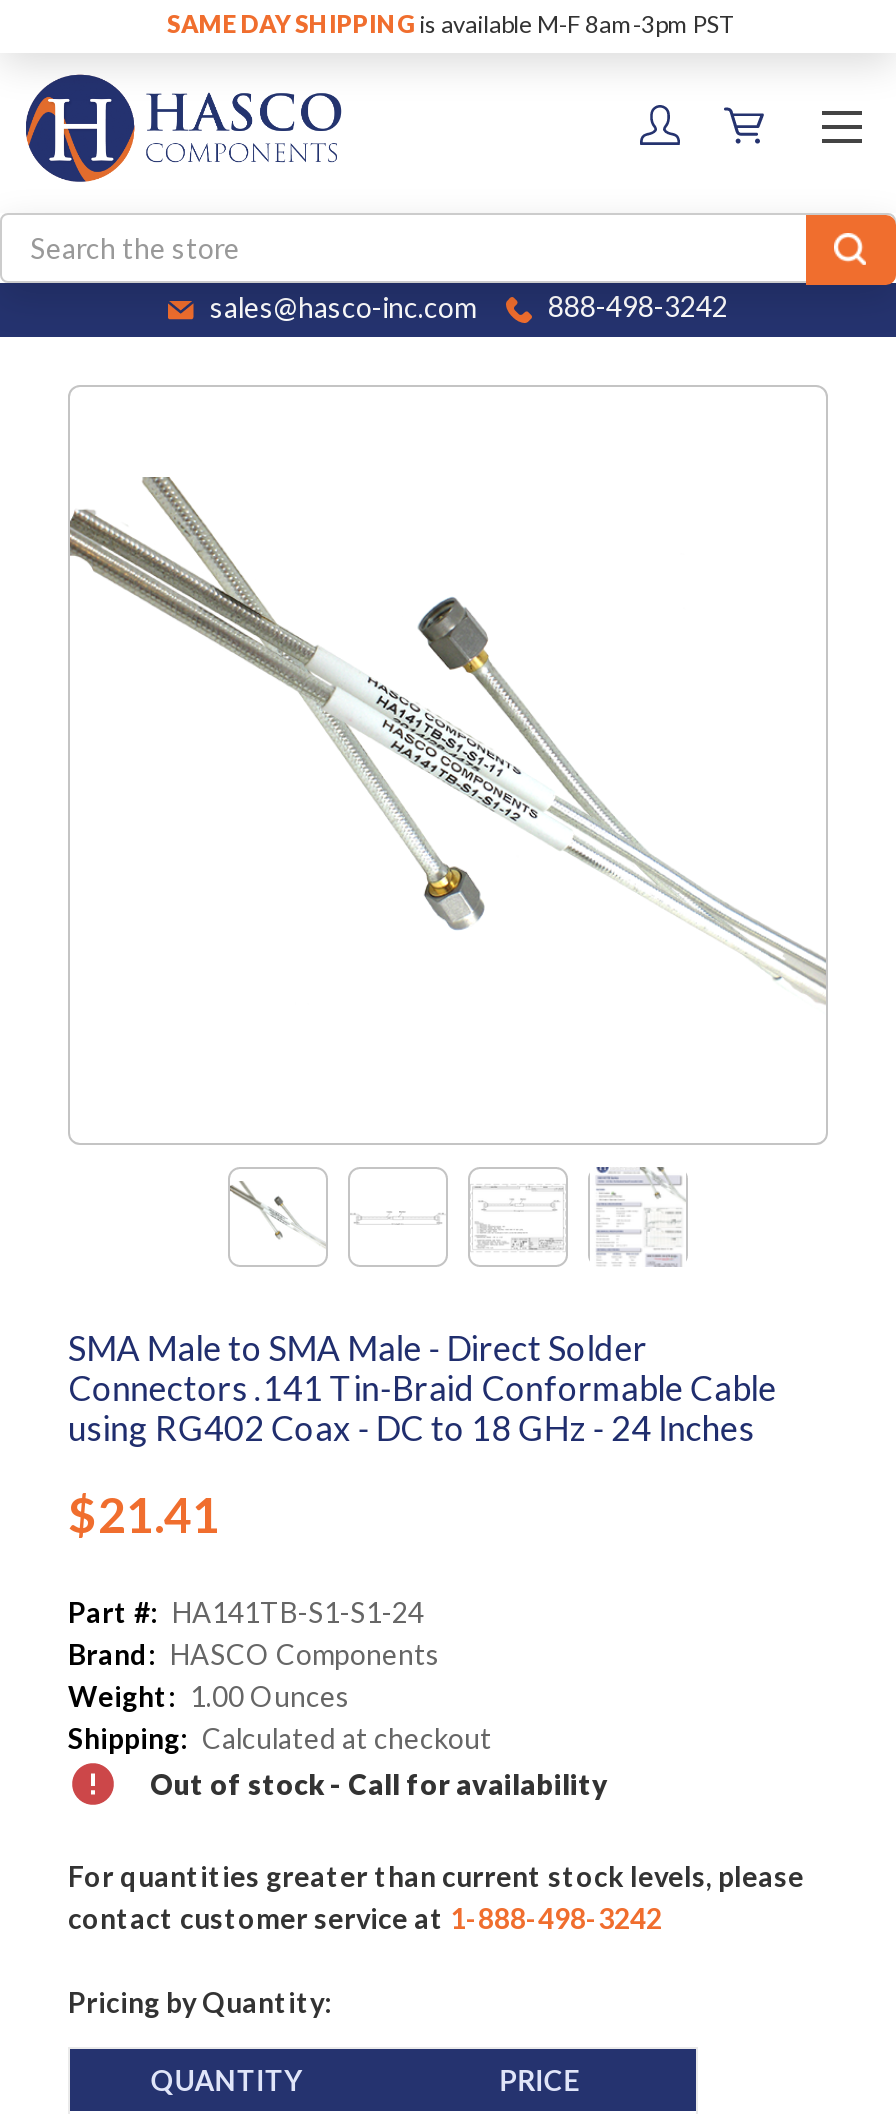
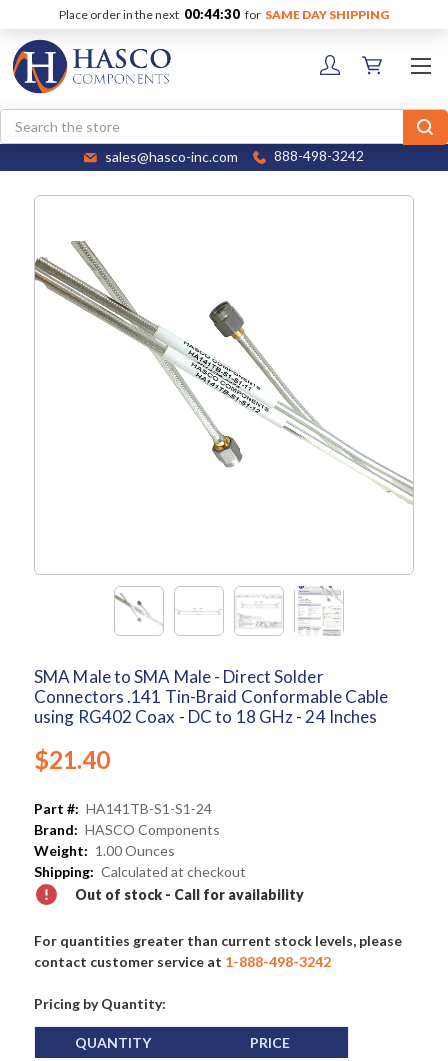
- SAME DAY SHIPPING is available M-F 8am-3pm PST
+ Place order in the next 00:44:30 for SAME DAY SHIPPING

- $21.41
+ $21.40
